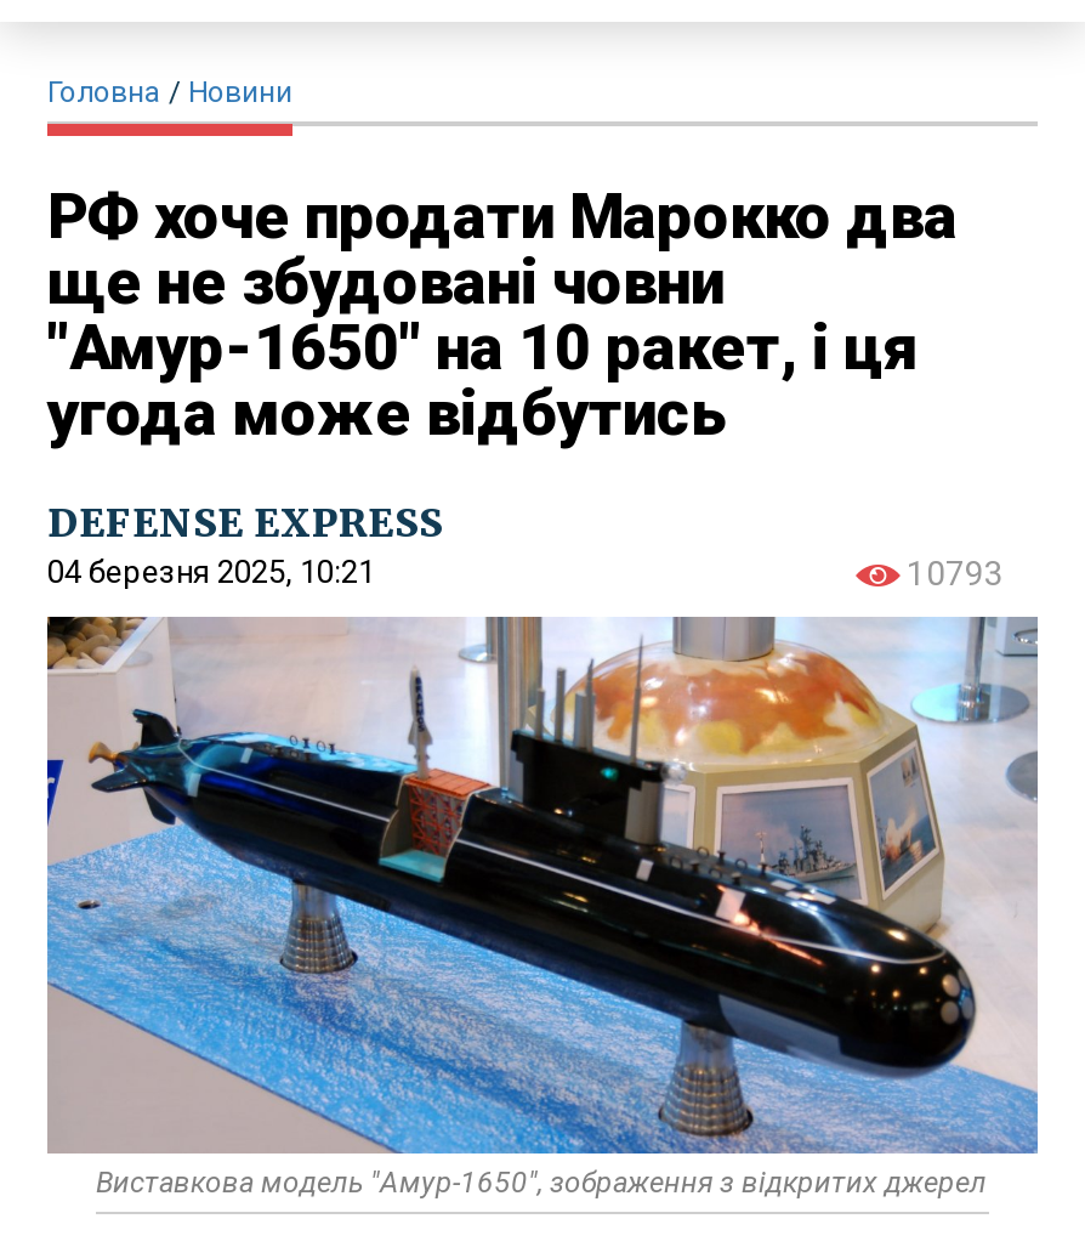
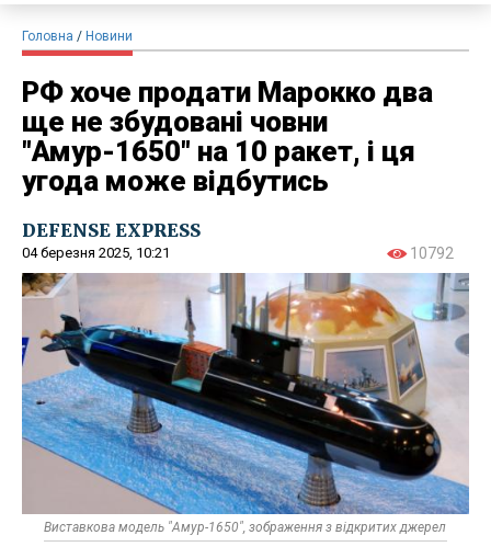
- 10793
+ 10792
